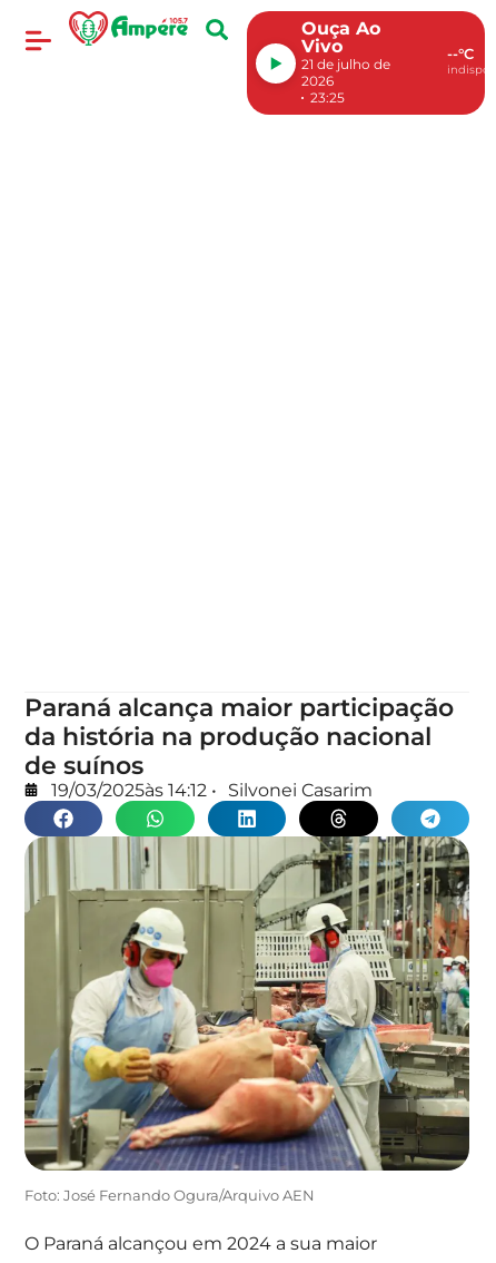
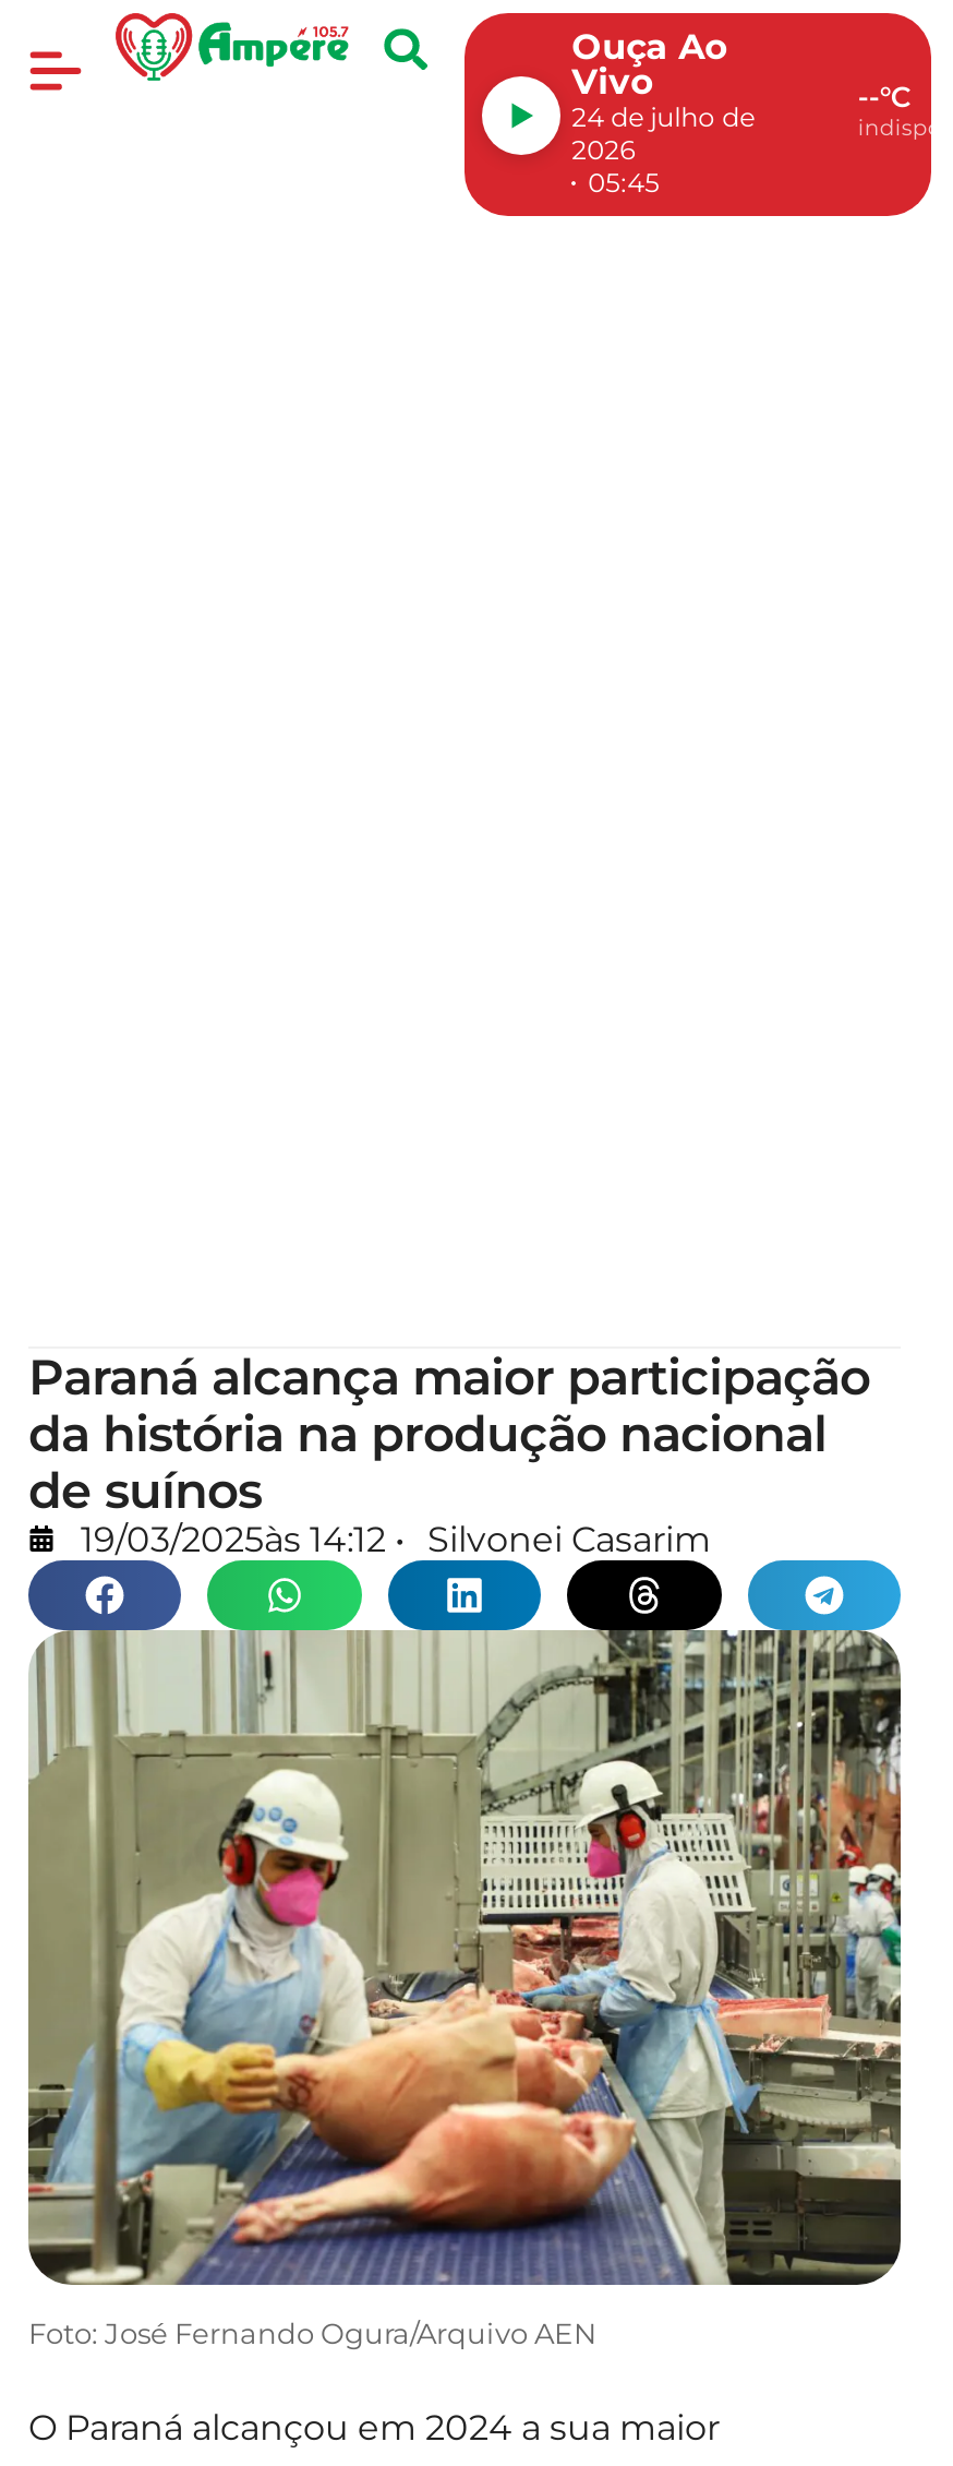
- 21 de julho de
+ 24 de julho de

- 23:25
+ 05:45
